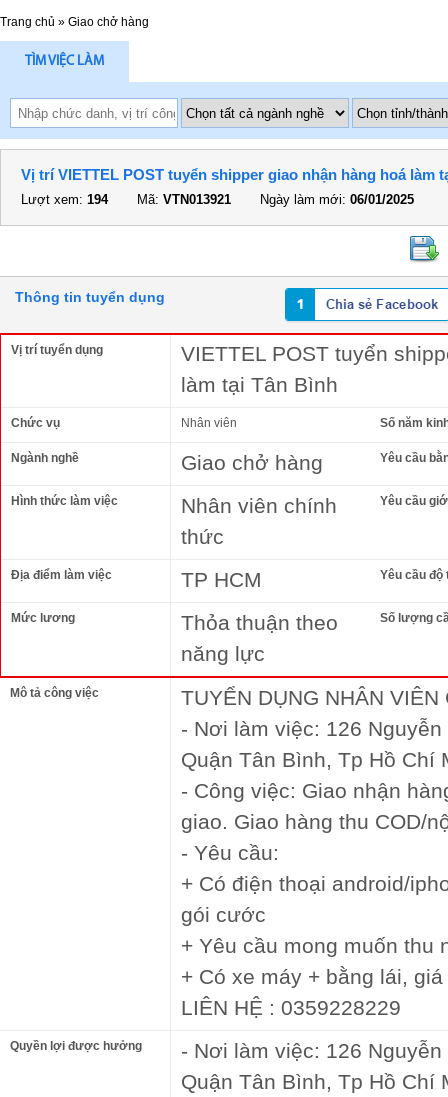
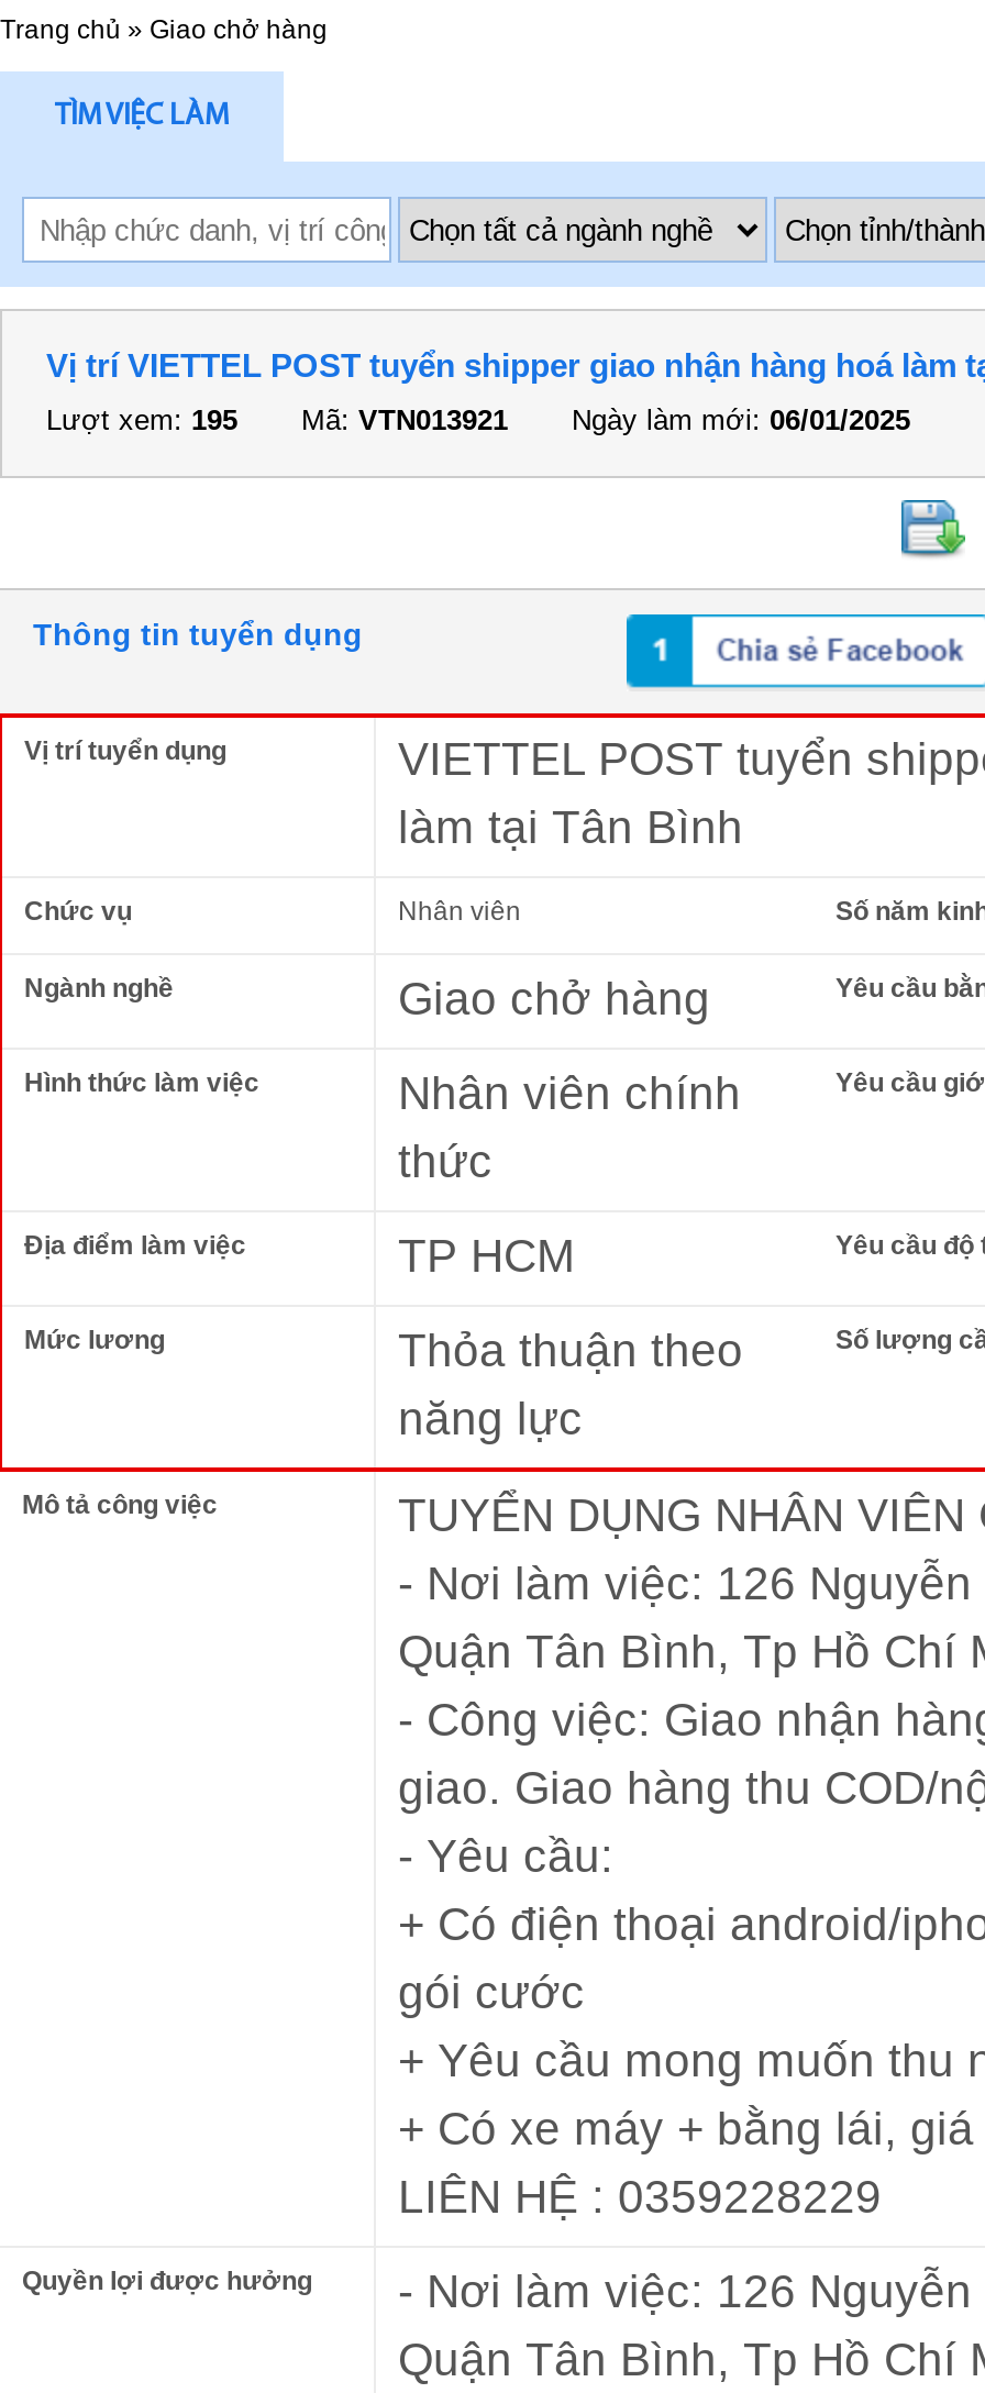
- Lượt xem: 194 Mã: VTN013921 Ngày làm mới: 06/01/2025
+ Lượt xem: 195 Mã: VTN013921 Ngày làm mới: 06/01/2025
